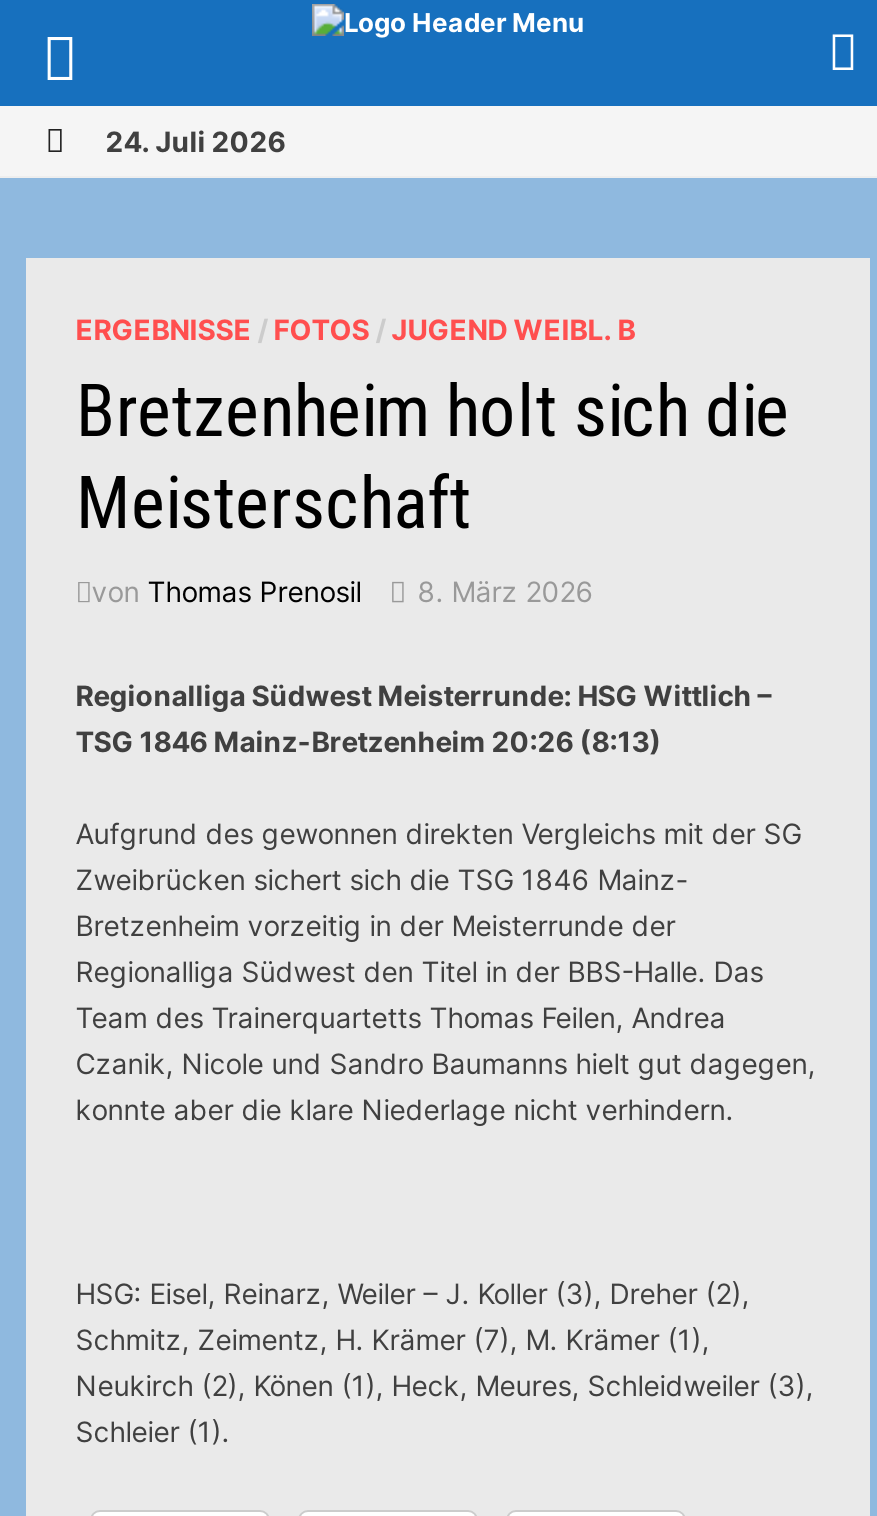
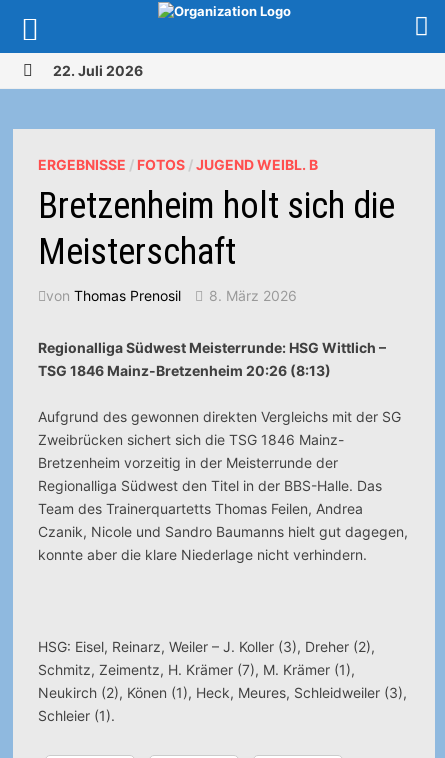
- 24. Juli 2026
+ 22. Juli 2026
